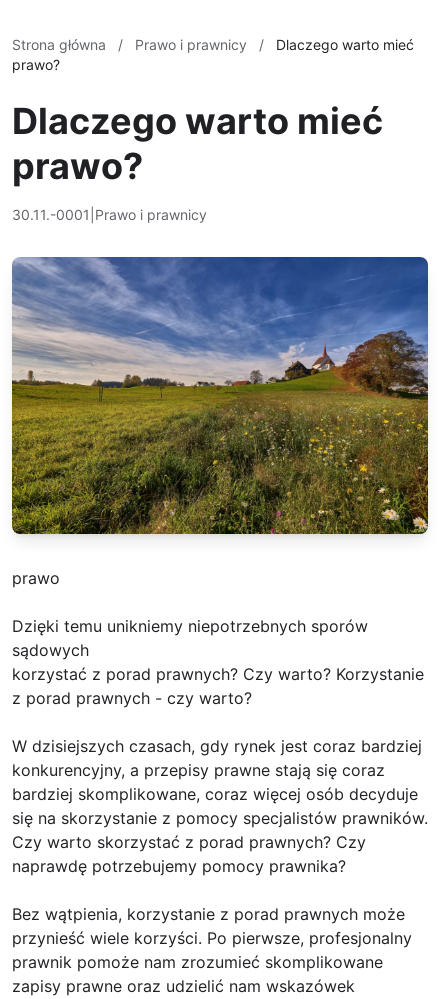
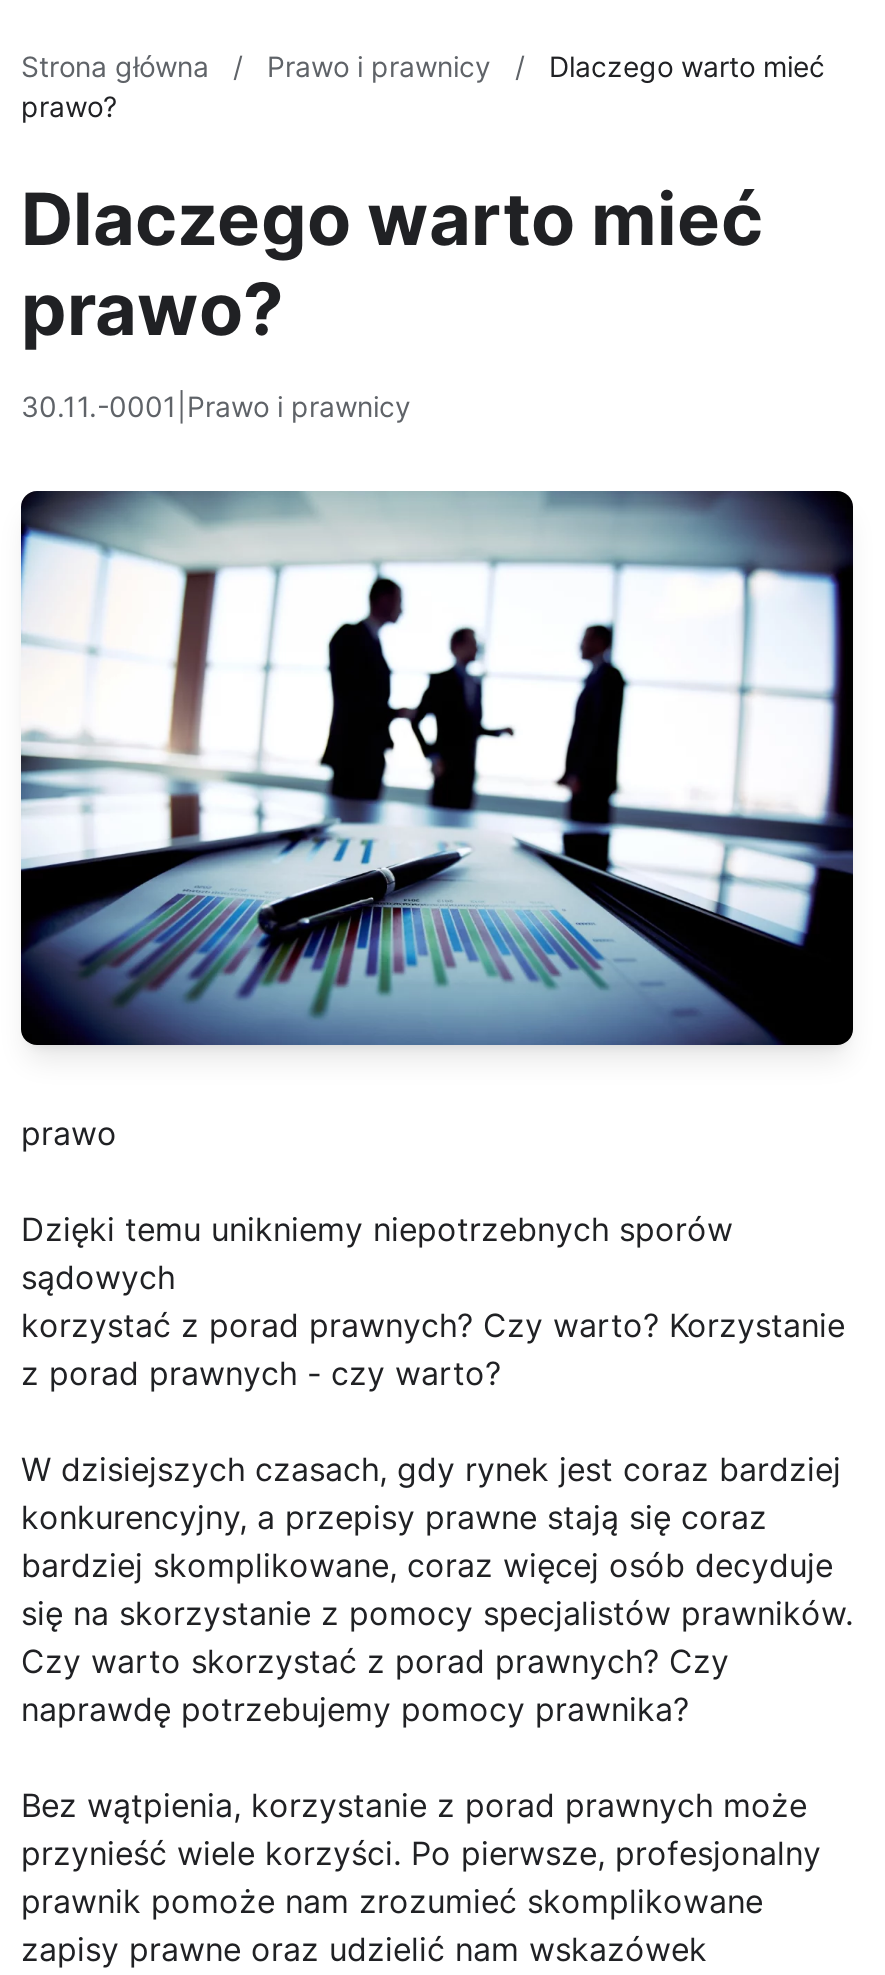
- [image]
+ [image]
